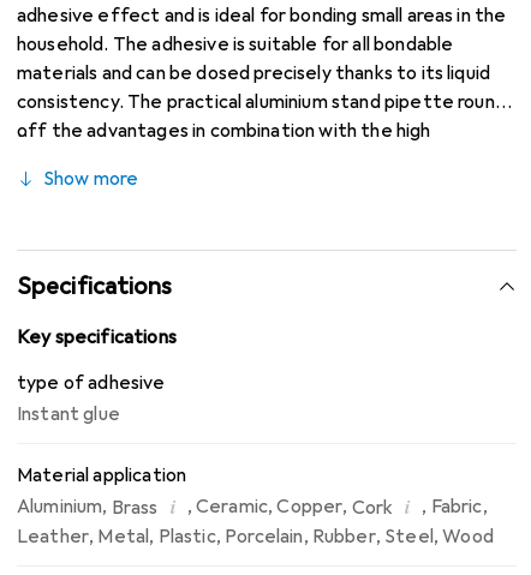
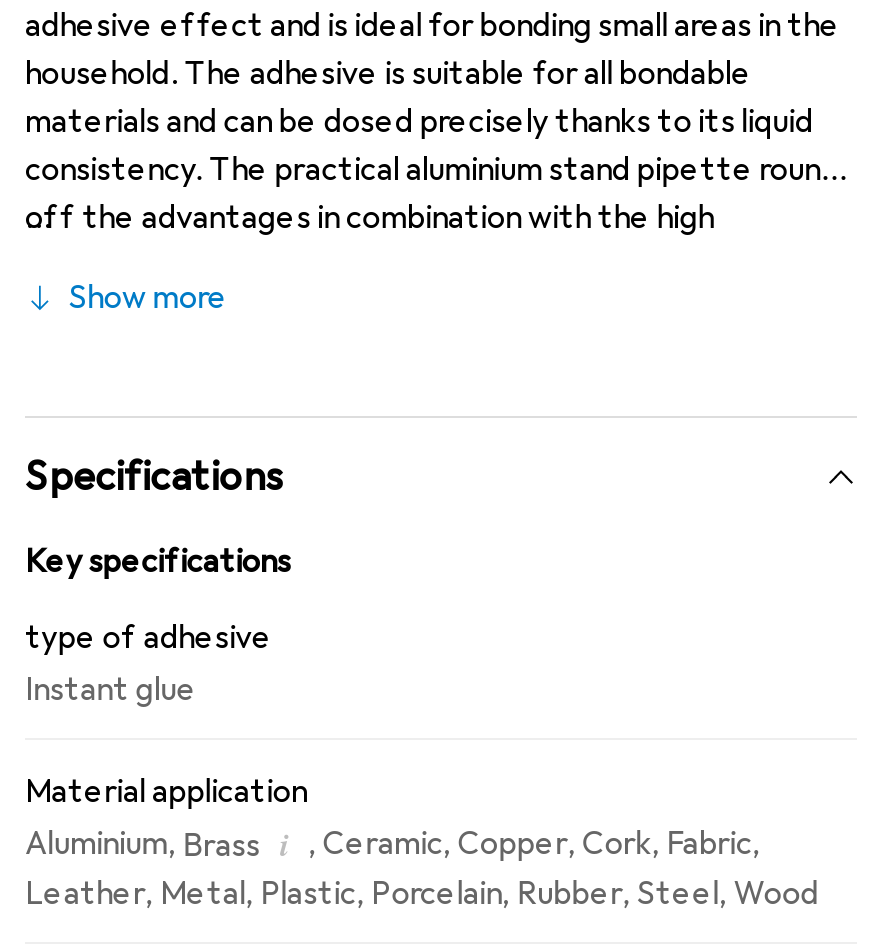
- Aluminium, Brass i , Ceramic, Copper, Cork i , Fabric,
+ Aluminium, Brass i , Ceramic, Copper, Cork, Fabric,
